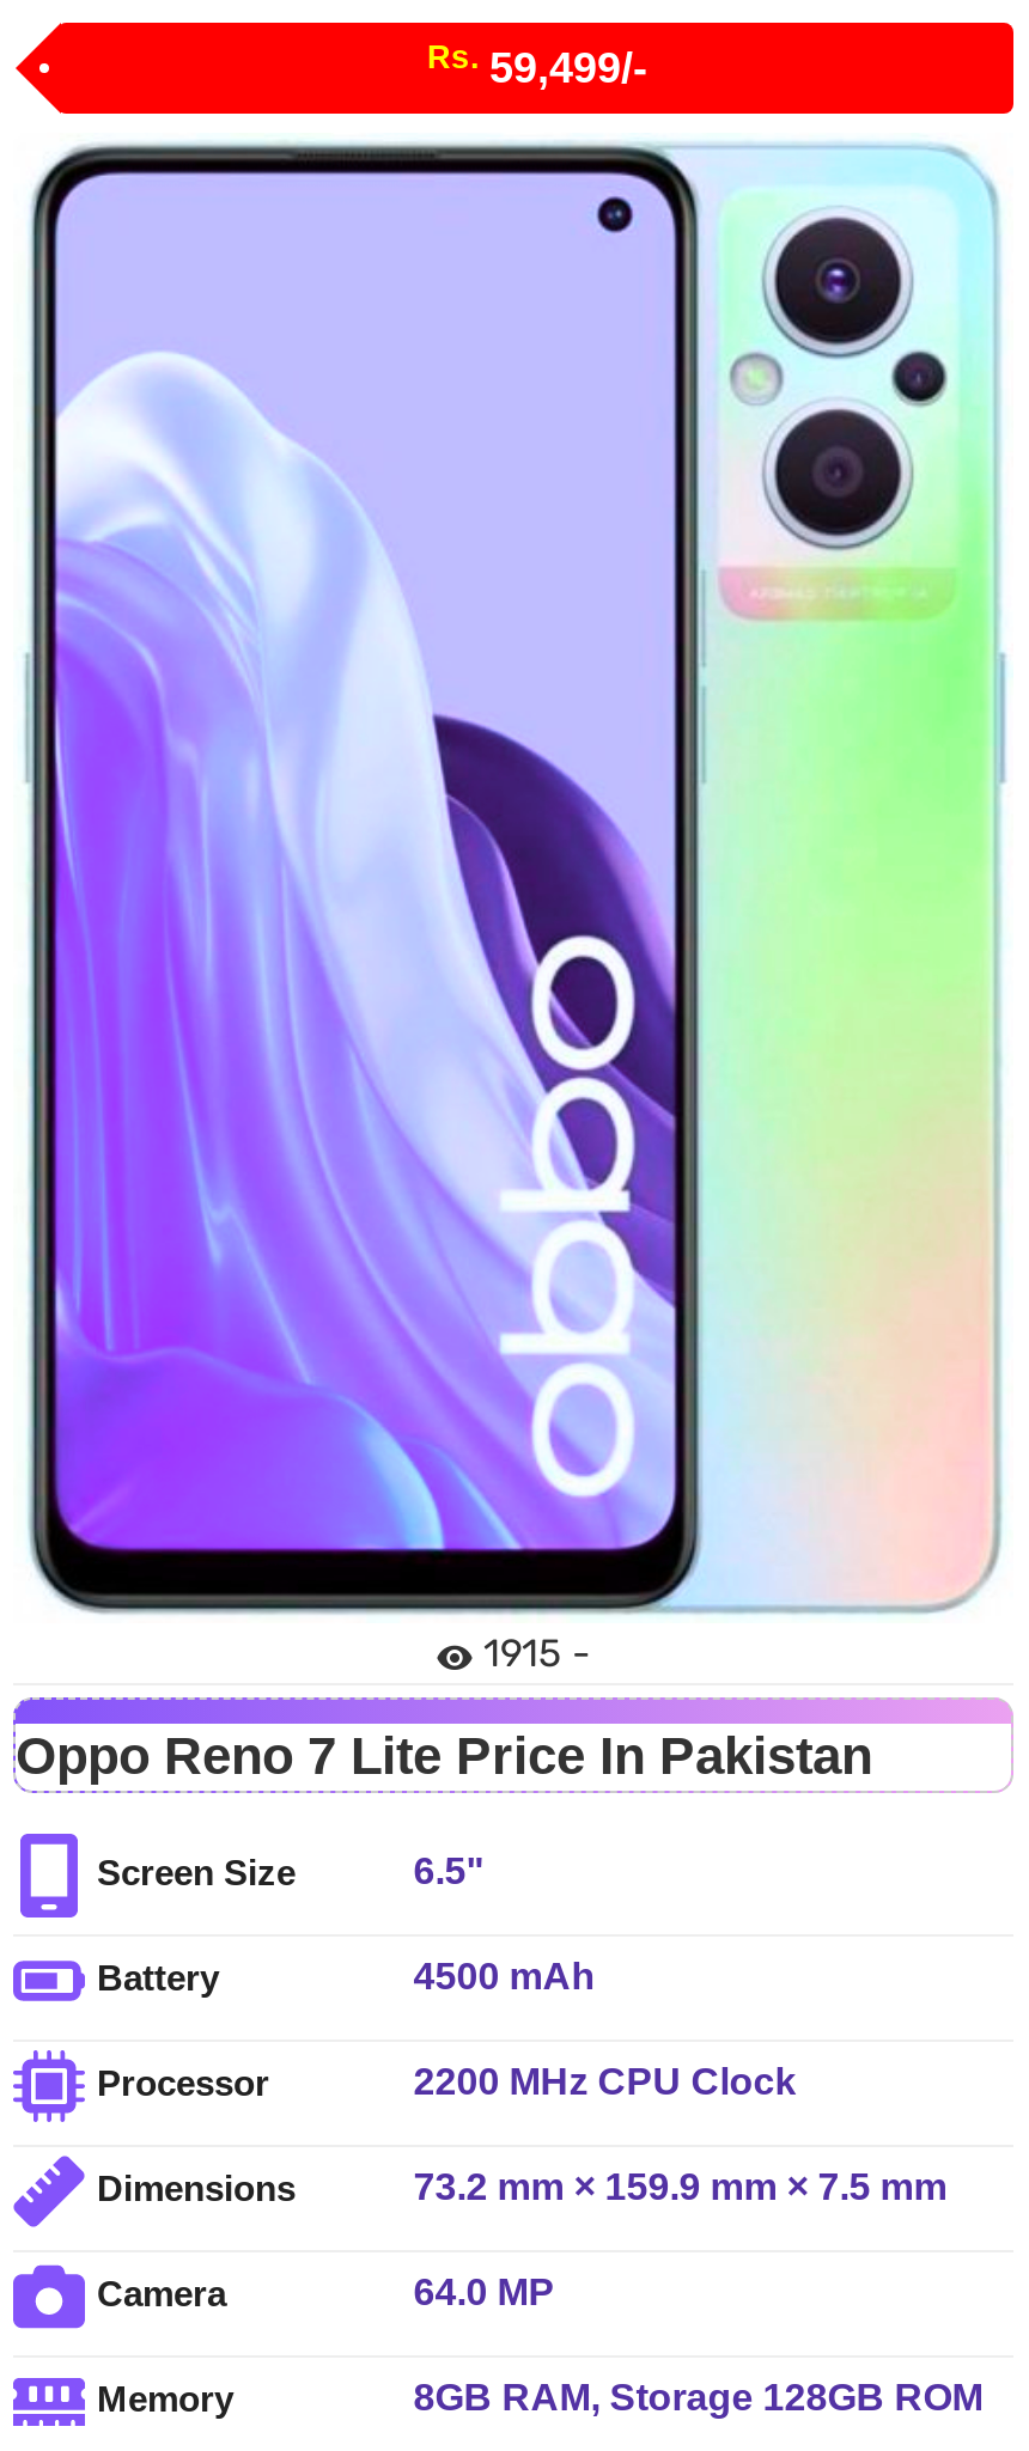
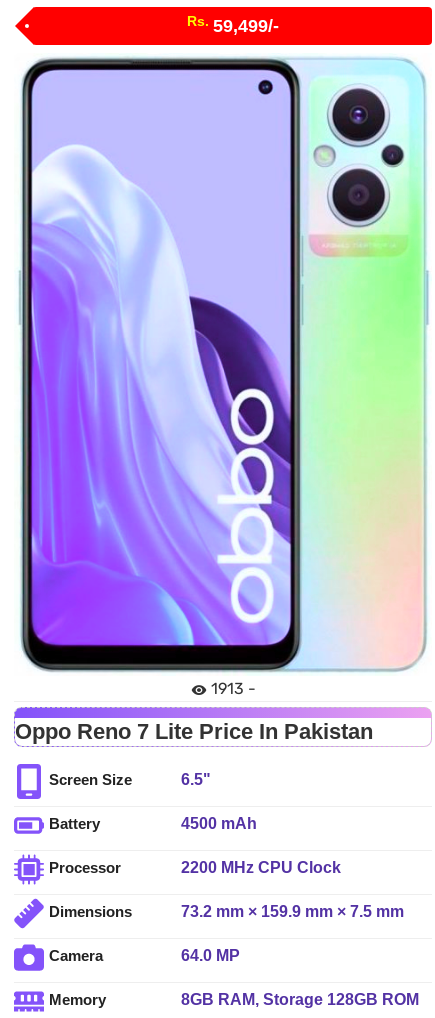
- 1915 -
+ 1913 -
